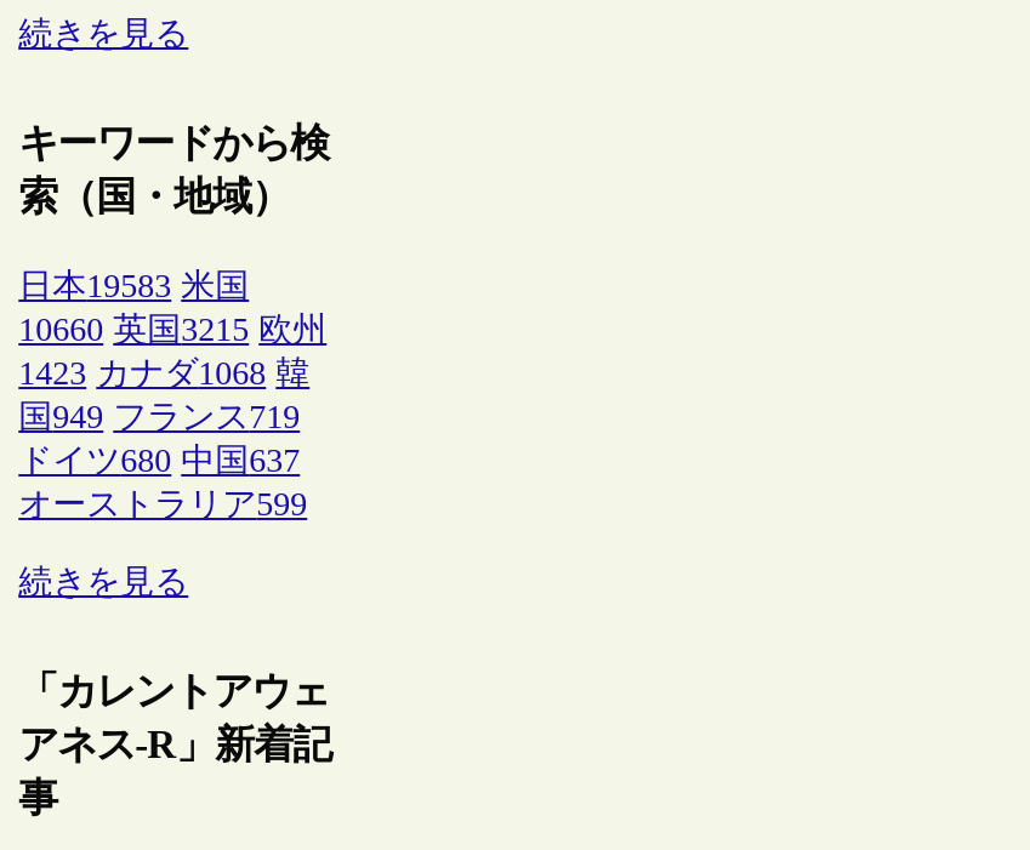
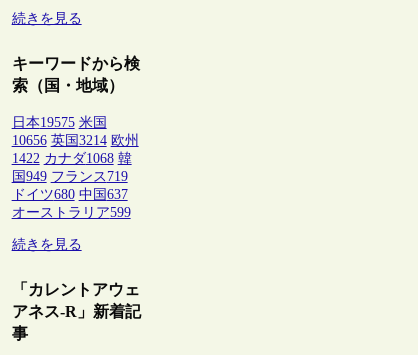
- 日本19583 米国
+ 日本19575 米国

- 10660 英国3215 欧州
+ 10656 英国3214 欧州

- 1423 カナダ1068 韓
+ 1422 カナダ1068 韓
